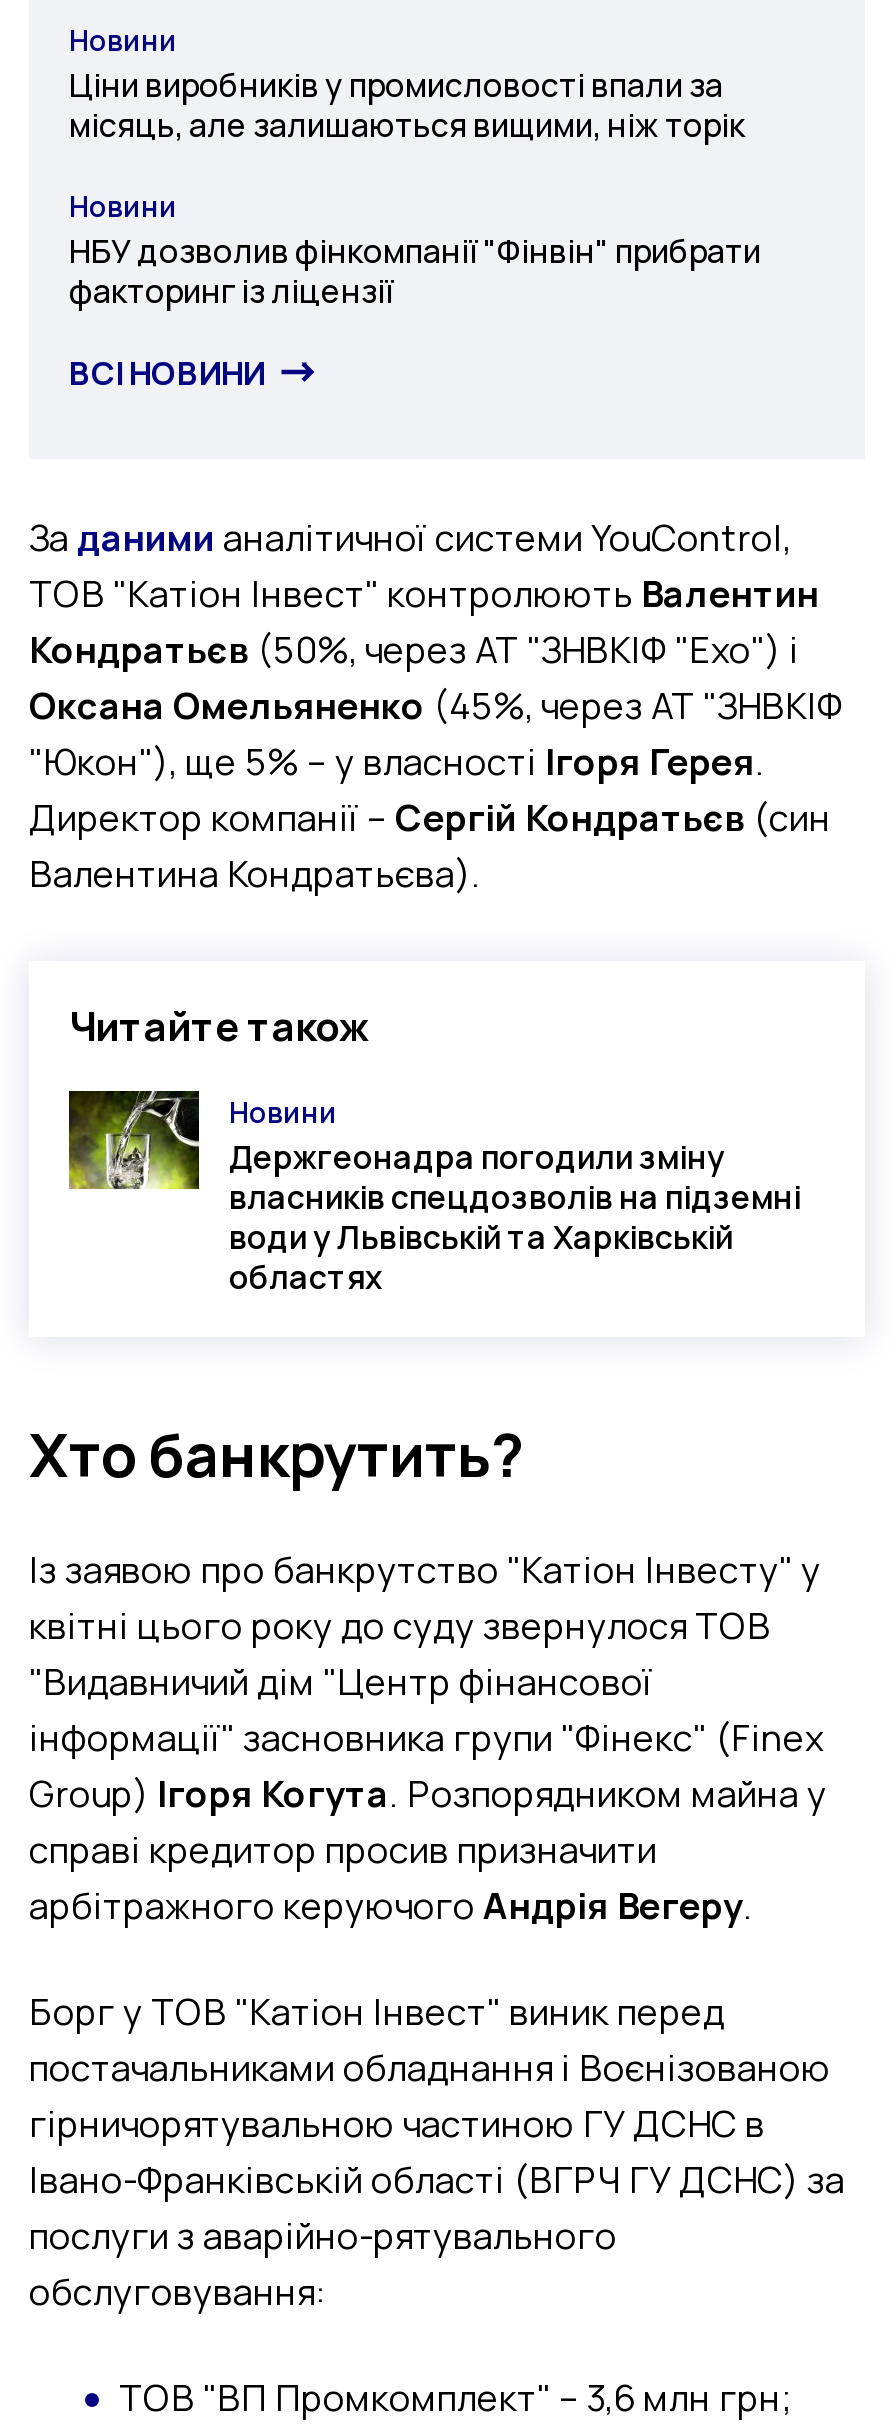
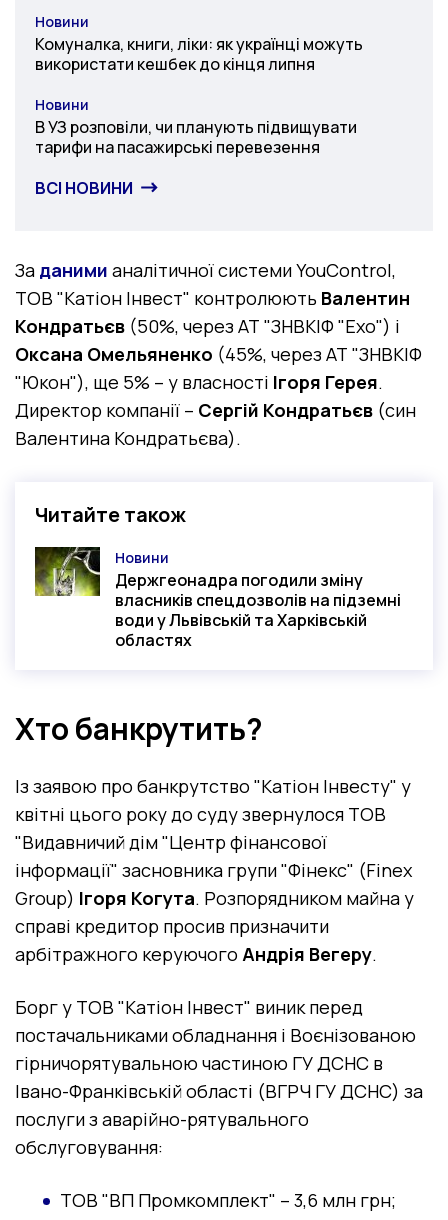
- Ціни виробників у промисловості впали за
- місяць, але залишаються вищими, ніж торік
+ Комуналка, книги, ліки: як українці можуть
+ використати кешбек до кінця липня

- НБУ дозволив фінкомпанії "Фінвін" прибрати
- факторинг із ліцензії
+ В УЗ розповіли, чи планують підвищувати
+ тарифи на пасажирські перевезення
